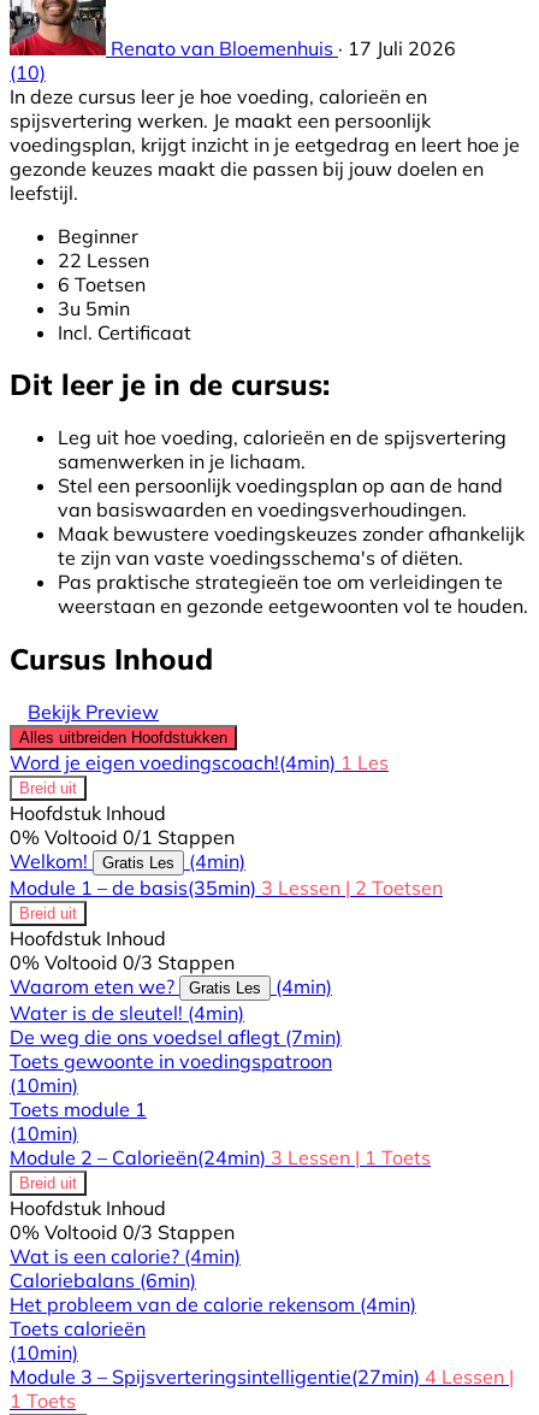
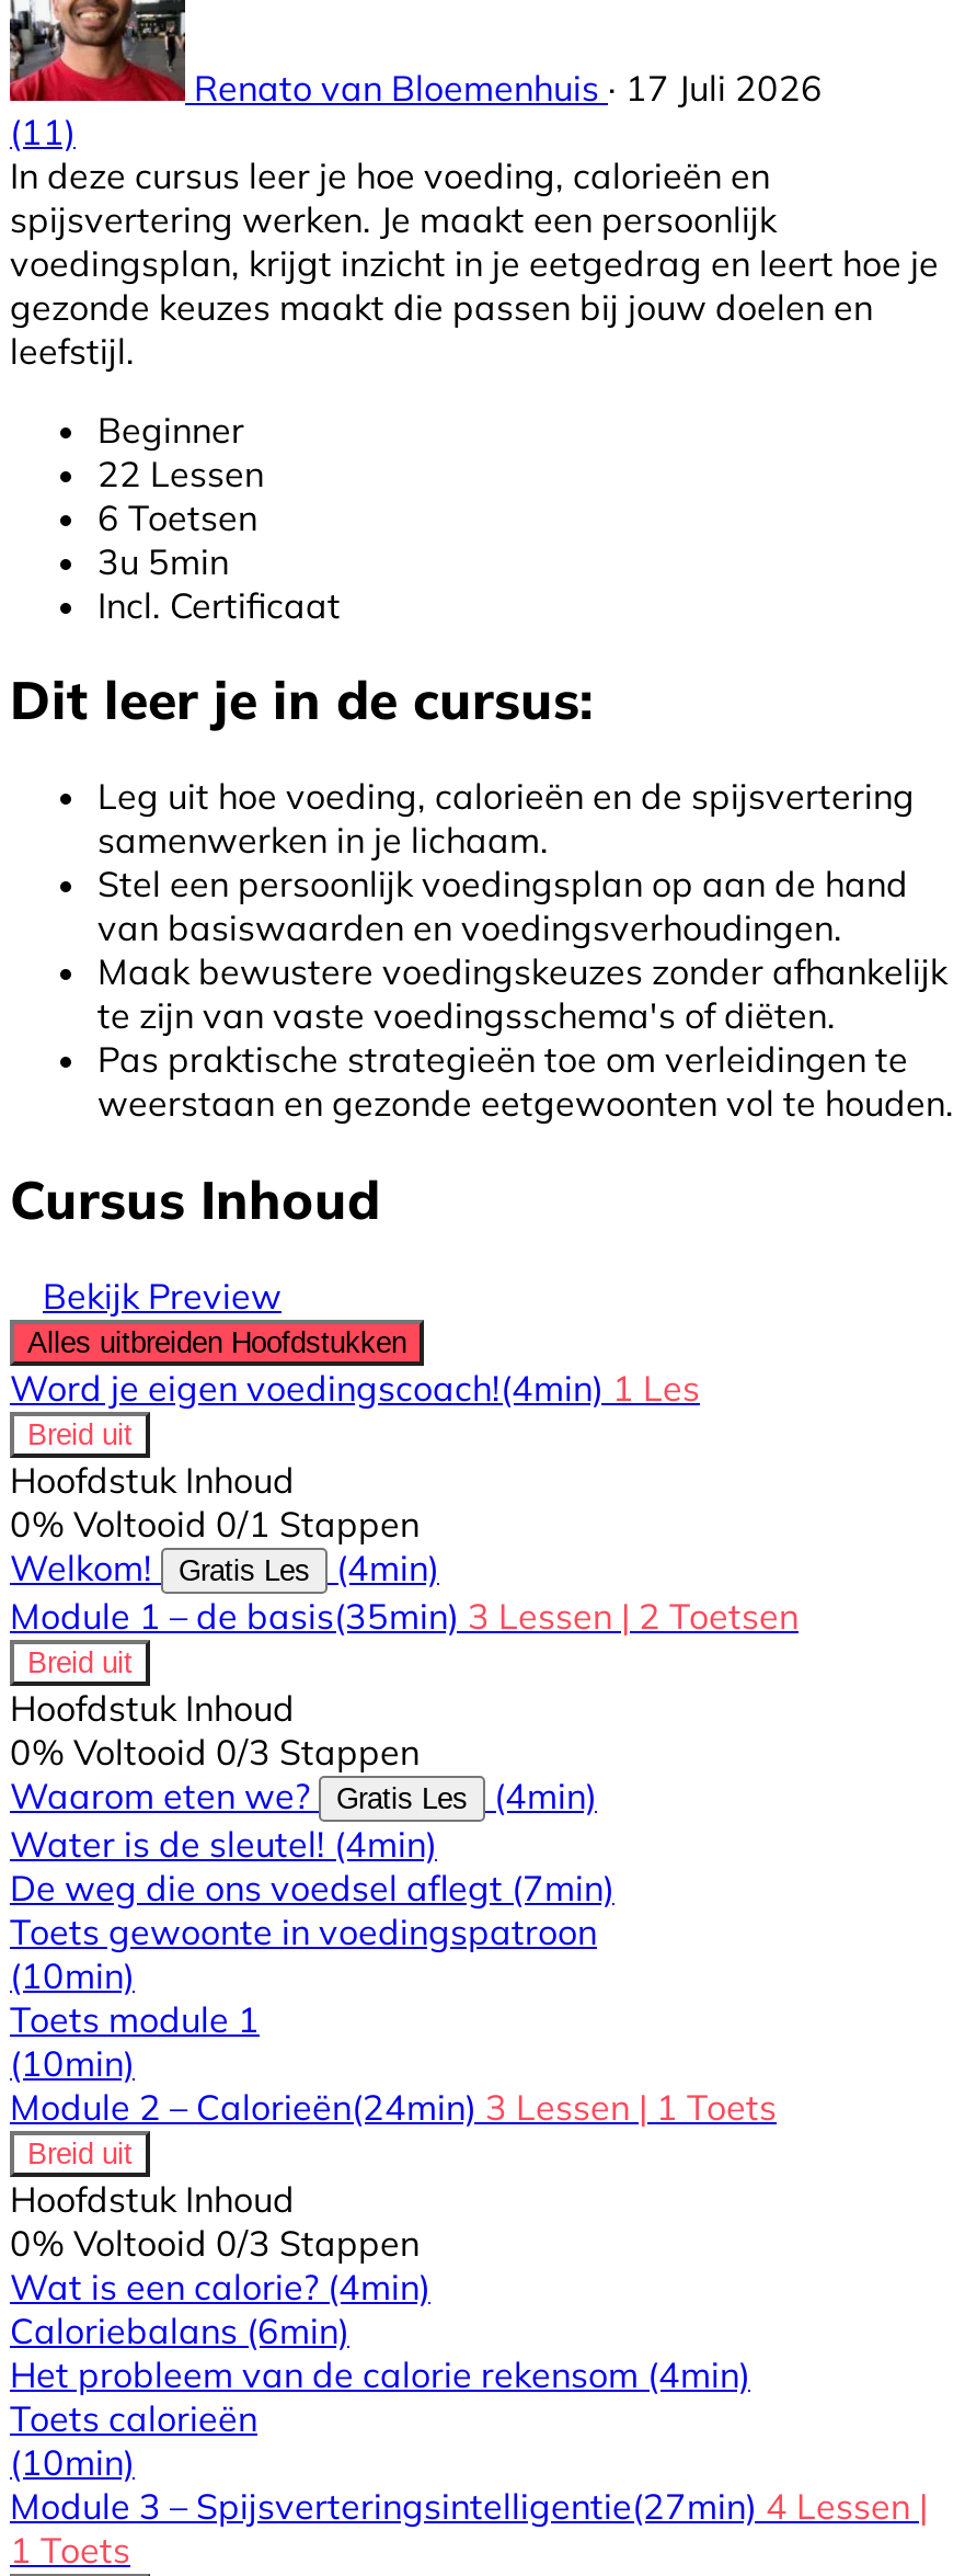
- (10)
+ (11)
